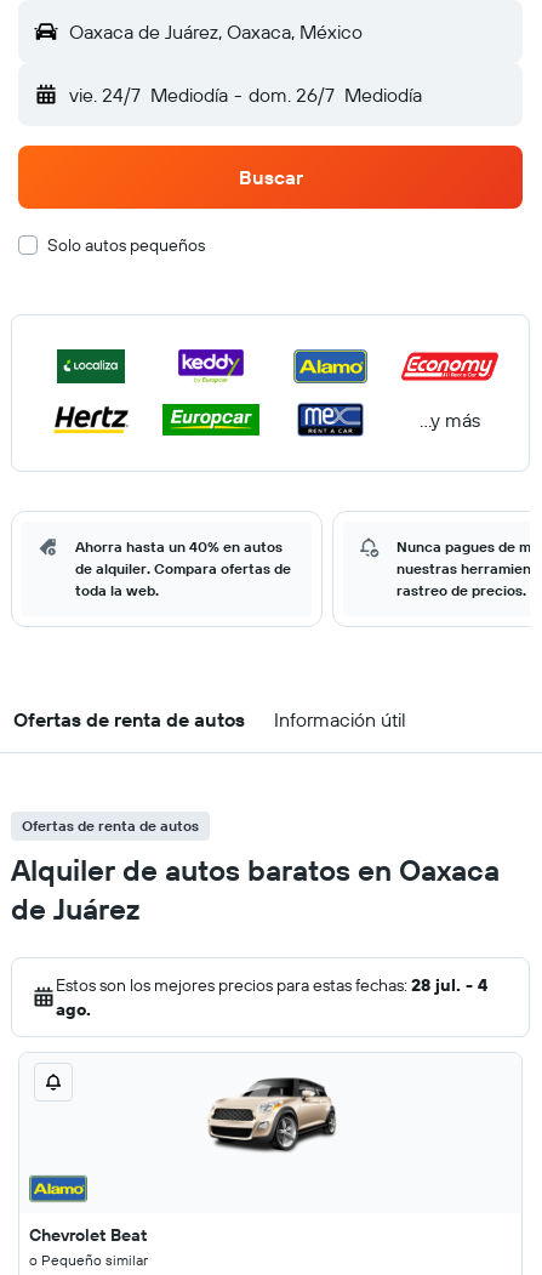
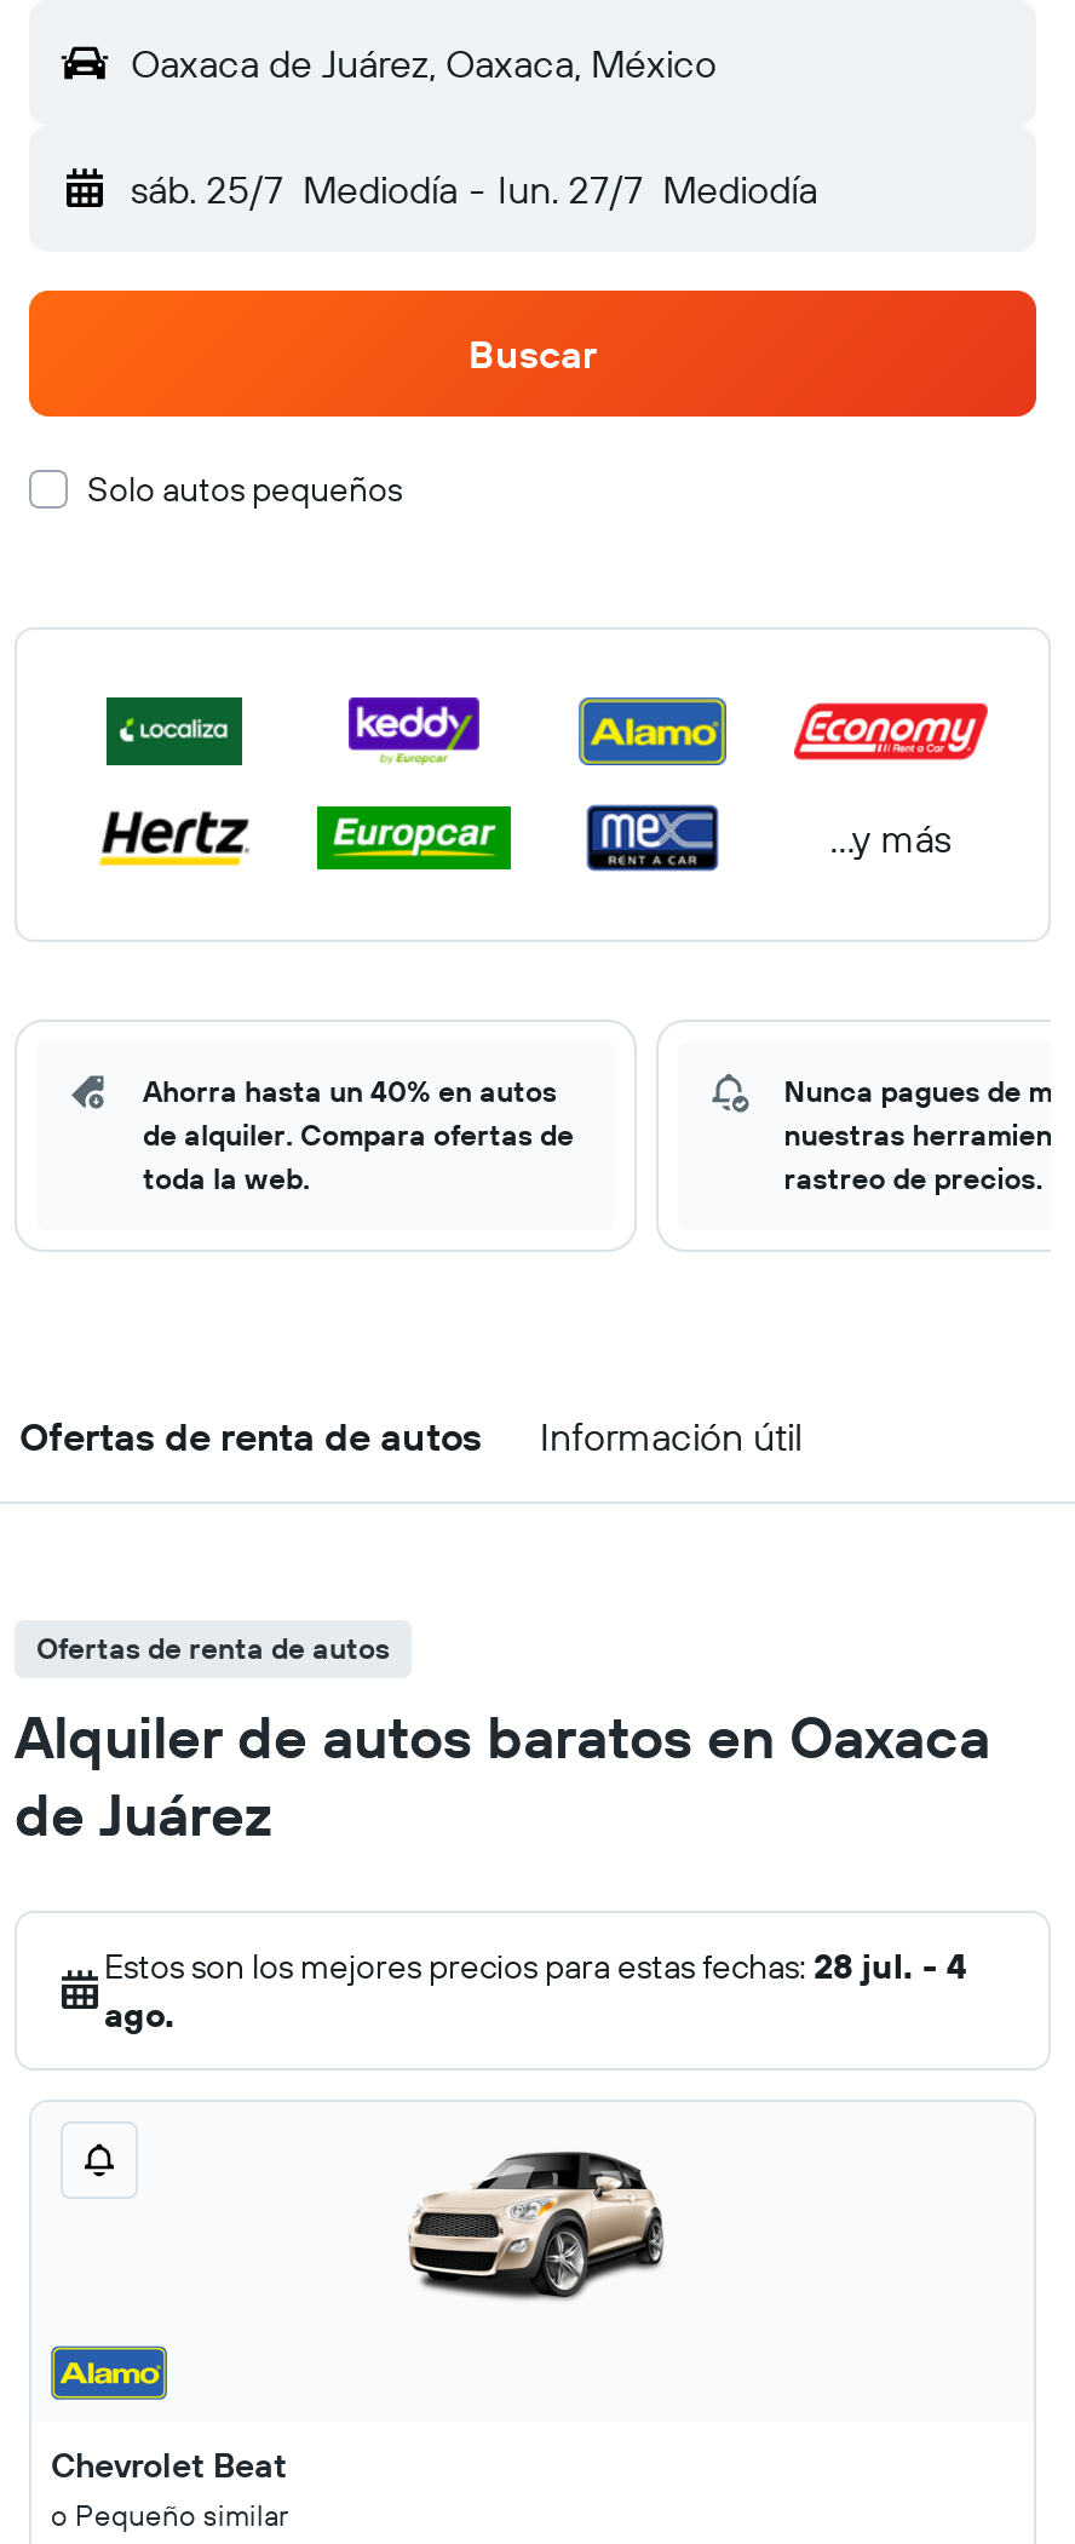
- vie. 24/7 Mediodía - dom. 26/7 Mediodía
+ sáb. 25/7 Mediodía - lun. 27/7 Mediodía
